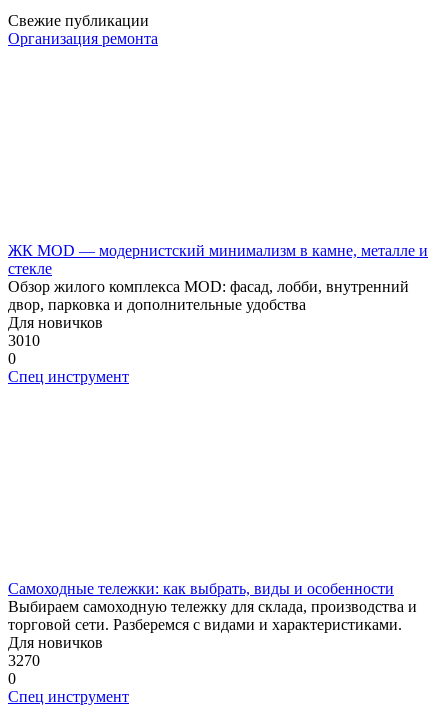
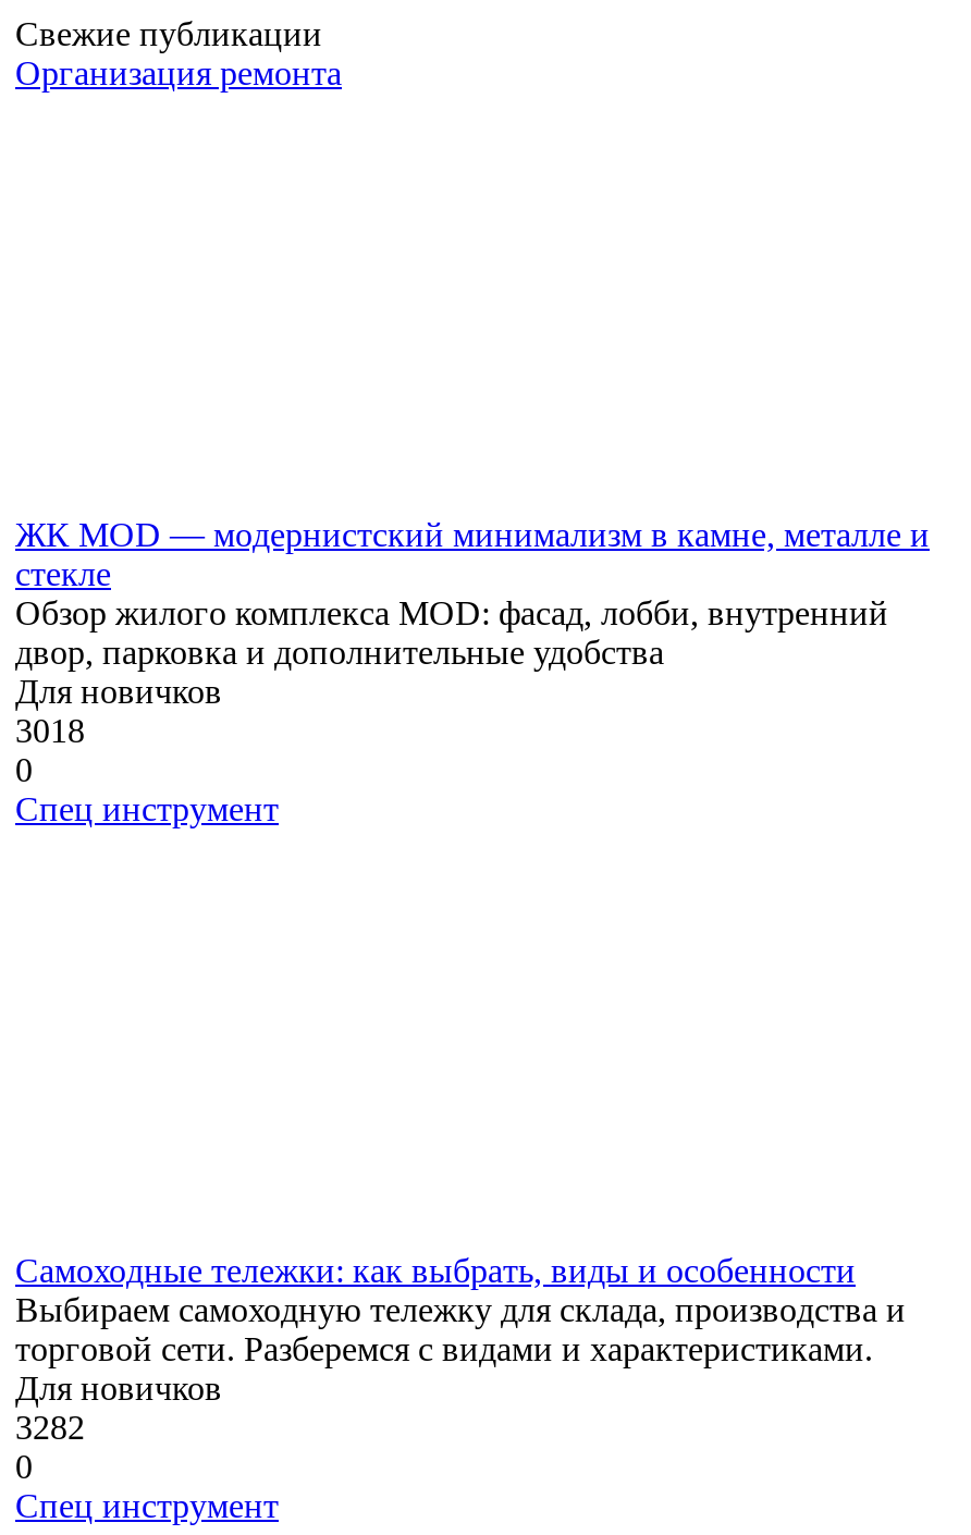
- 3010
+ 3018

- 3270
+ 3282
